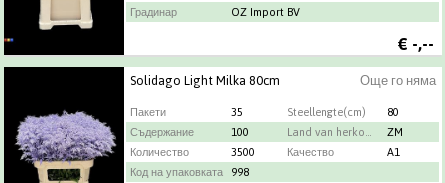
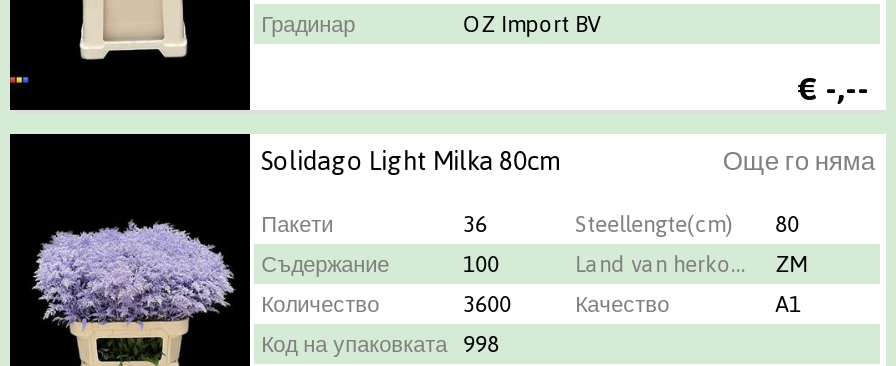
- 35
+ 36

- 3500
+ 3600
